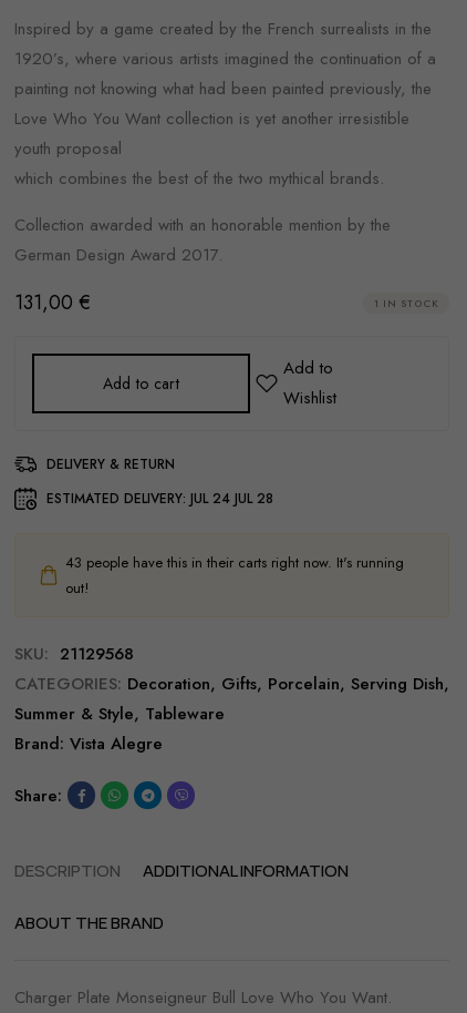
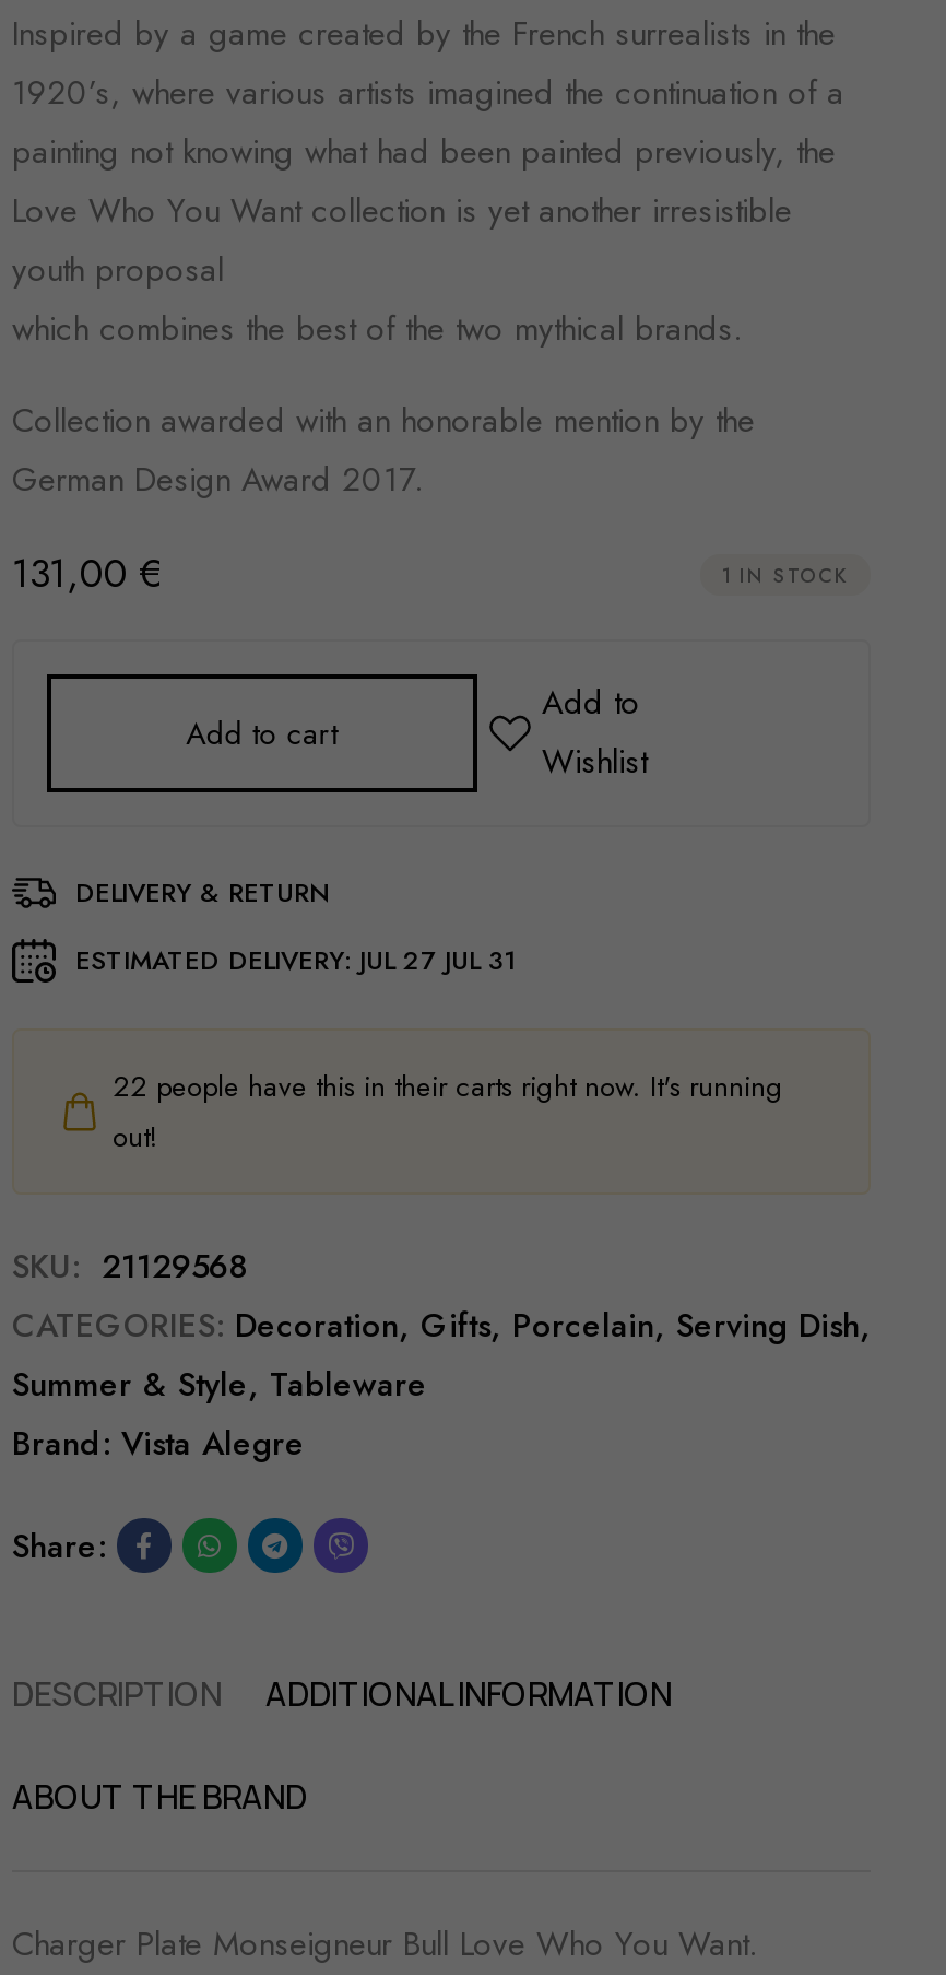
- ESTIMATED DELIVERY: JUL 24 JUL 28
+ ESTIMATED DELIVERY: JUL 27 JUL 31

- 43 people have this in their carts right now. It's running
+ 22 people have this in their carts right now. It's running
